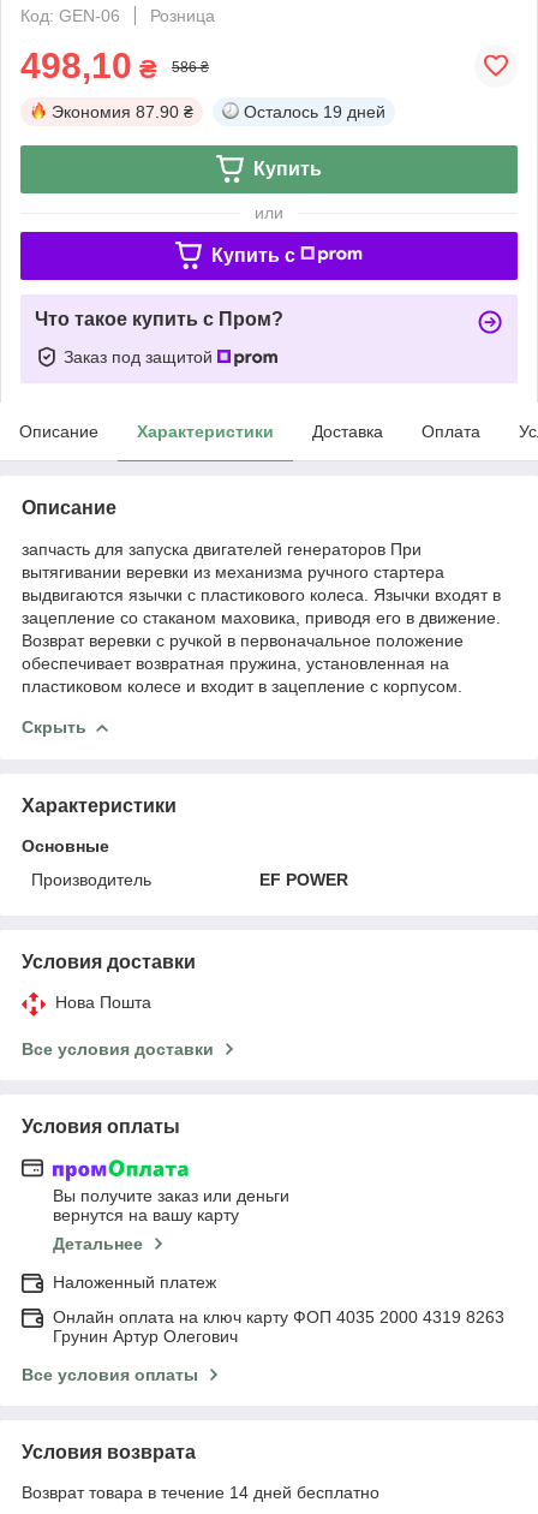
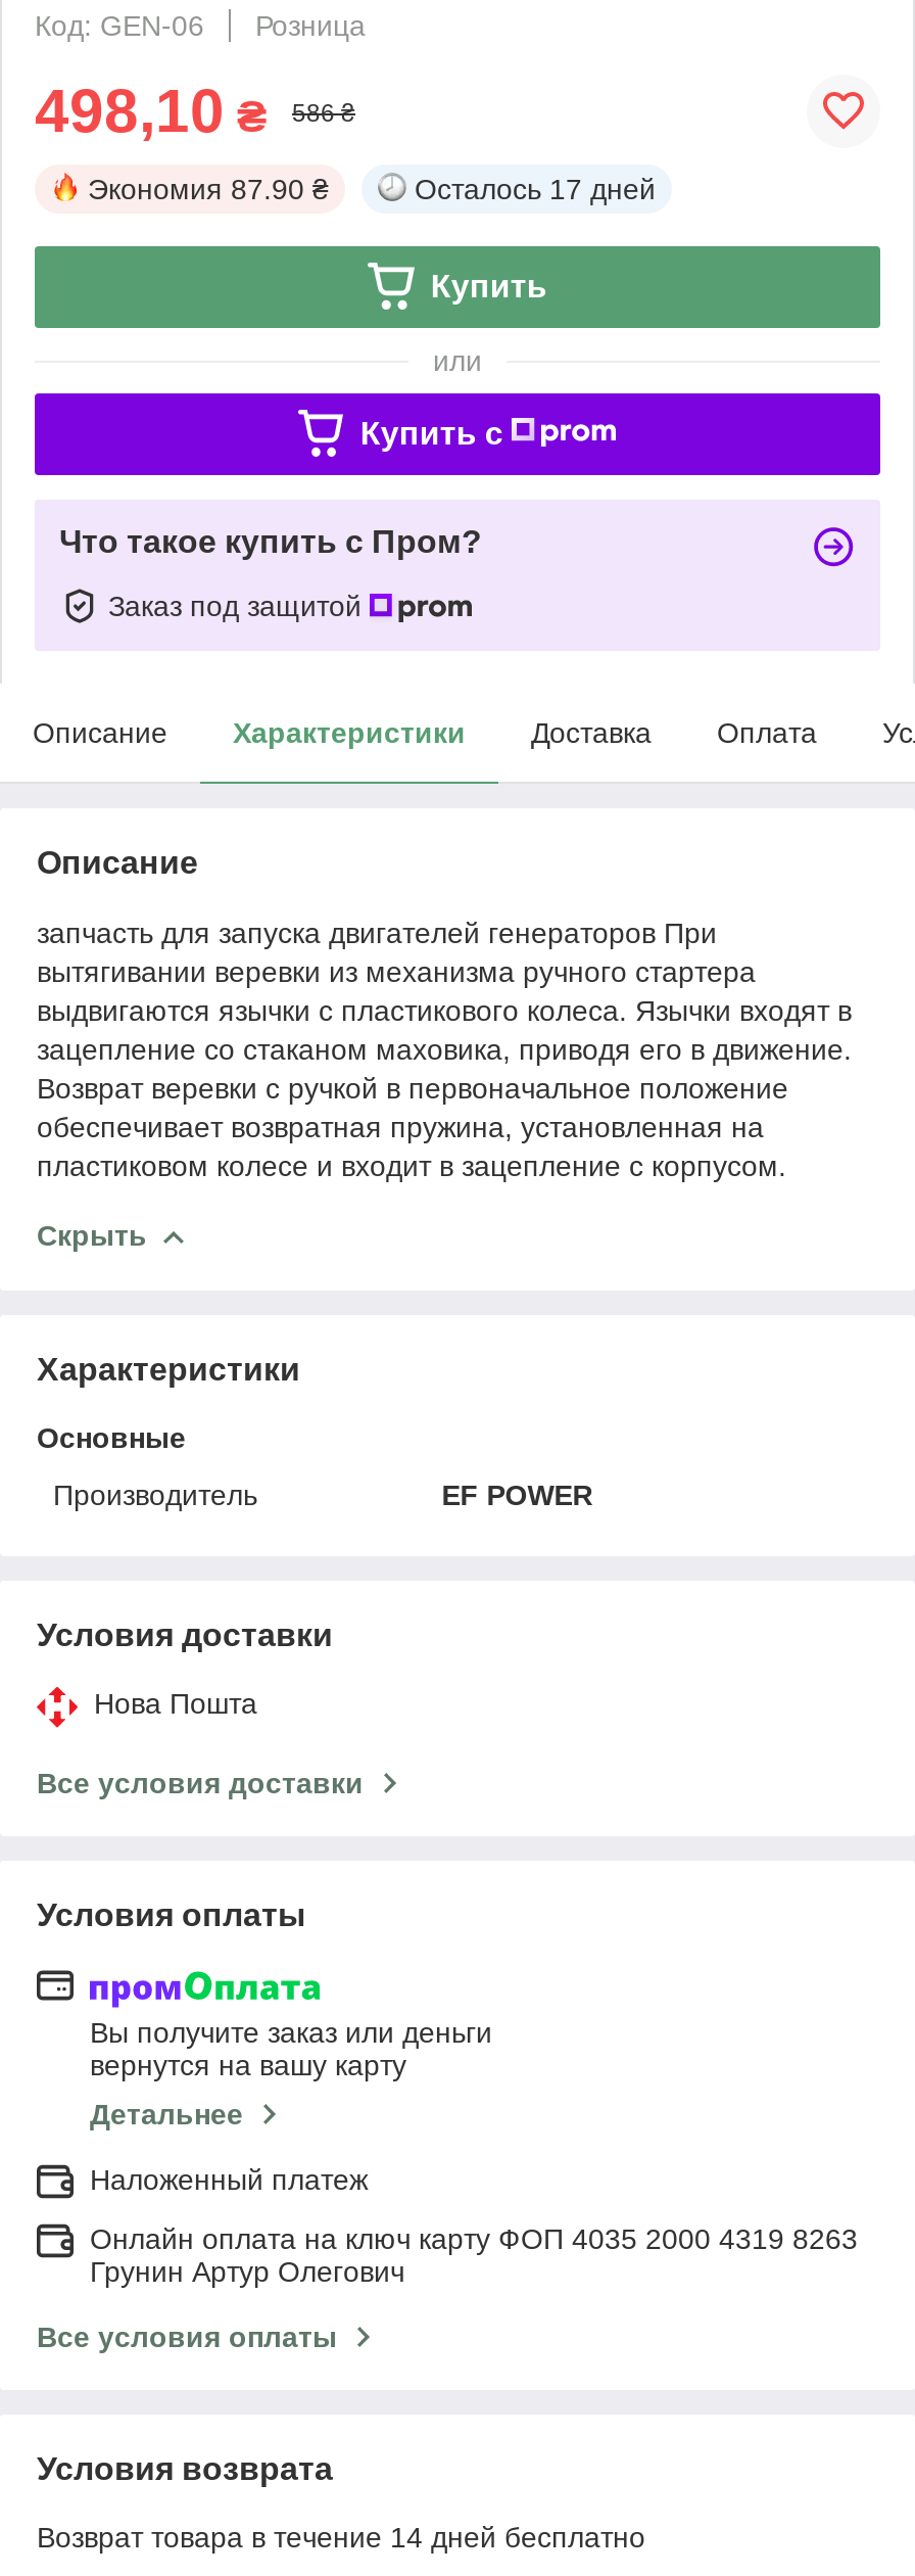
- Осталось 19 дней
+ Осталось 17 дней
